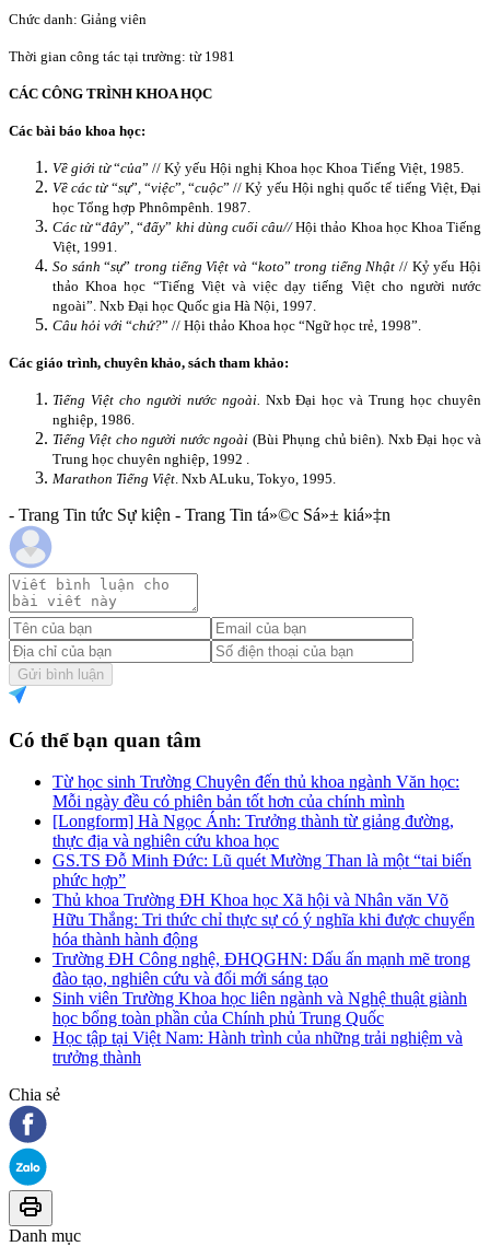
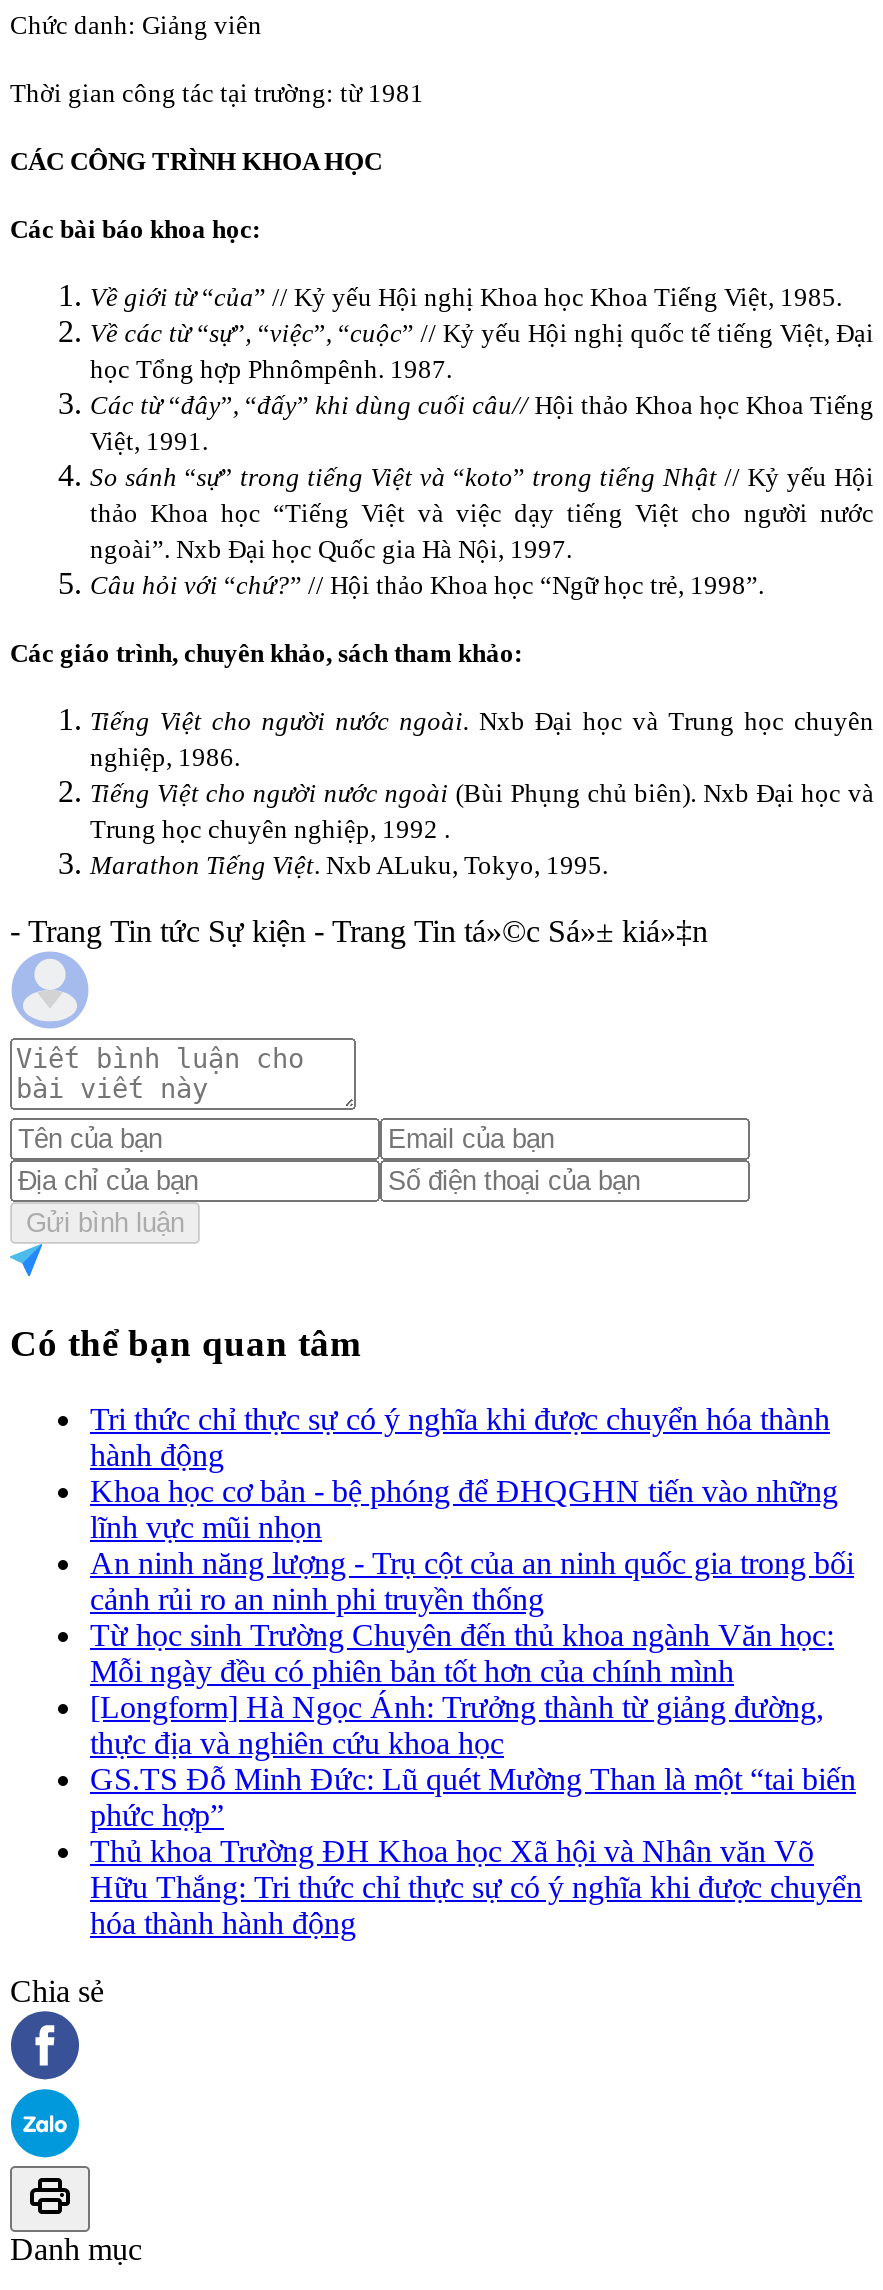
+ Tri thức chỉ thực sự có ý nghĩa khi được chuyển hóa thành
+ hành động
+ Khoa học cơ bản - bệ phóng để ĐHQGHN tiến vào những
+ lĩnh vực mũi nhọn
+ An ninh năng lượng - Trụ cột của an ninh quốc gia trong bối
+ cảnh rủi ro an ninh phi truyền thống

moved down: Từ học sinh Trường Chuyên đến thủ khoa ngành Văn học: | Mỗi ngày đều có phiên bản tốt hơn của chính mình | [Longform] Hà Ngọc Ánh: Trưởng thành từ giảng đường, | ... | Hữu Thắng: Tri thức chỉ thực sự có ý nghĩa khi được chuyển | hóa thành hành động

- Trường ĐH Công nghệ, ĐHQGHN: Dấu ấn mạnh mẽ trong
- đào tạo, nghiên cứu và đổi mới sáng tạo
- Sinh viên Trường Khoa học liên ngành và Nghệ thuật giành
- học bổng toàn phần của Chính phủ Trung Quốc
- Học tập tại Việt Nam: Hành trình của những trải nghiệm và
- trưởng thành
